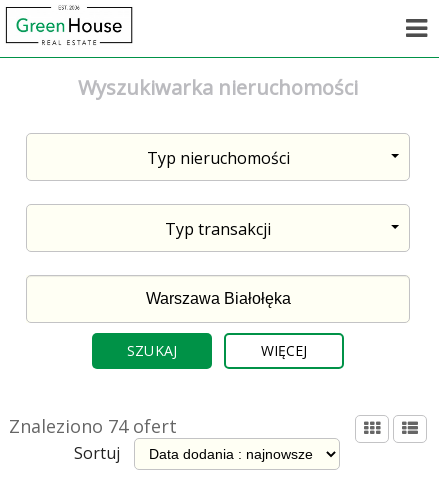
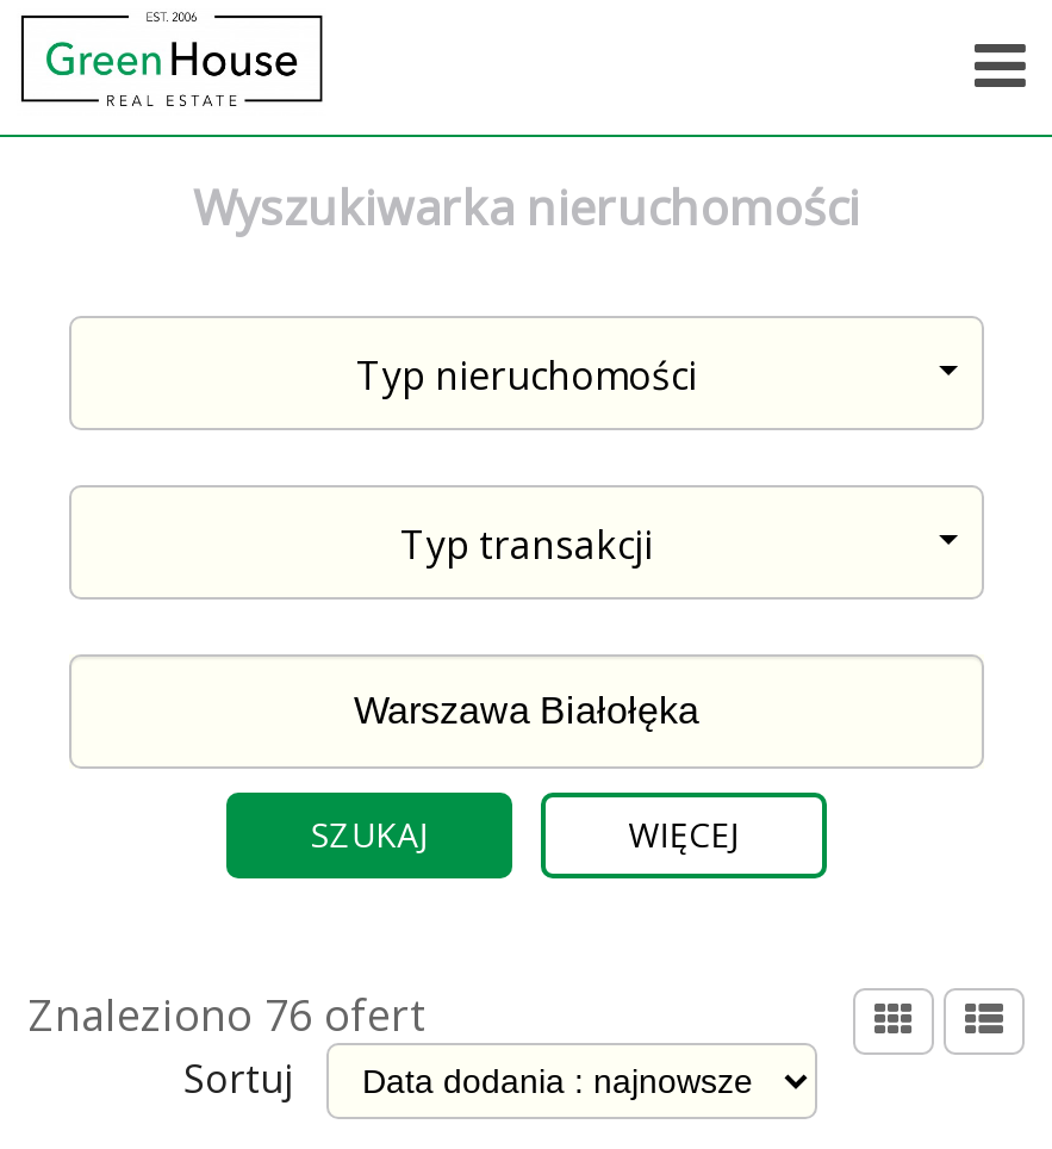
- Znaleziono 74 ofert
+ Znaleziono 76 ofert
